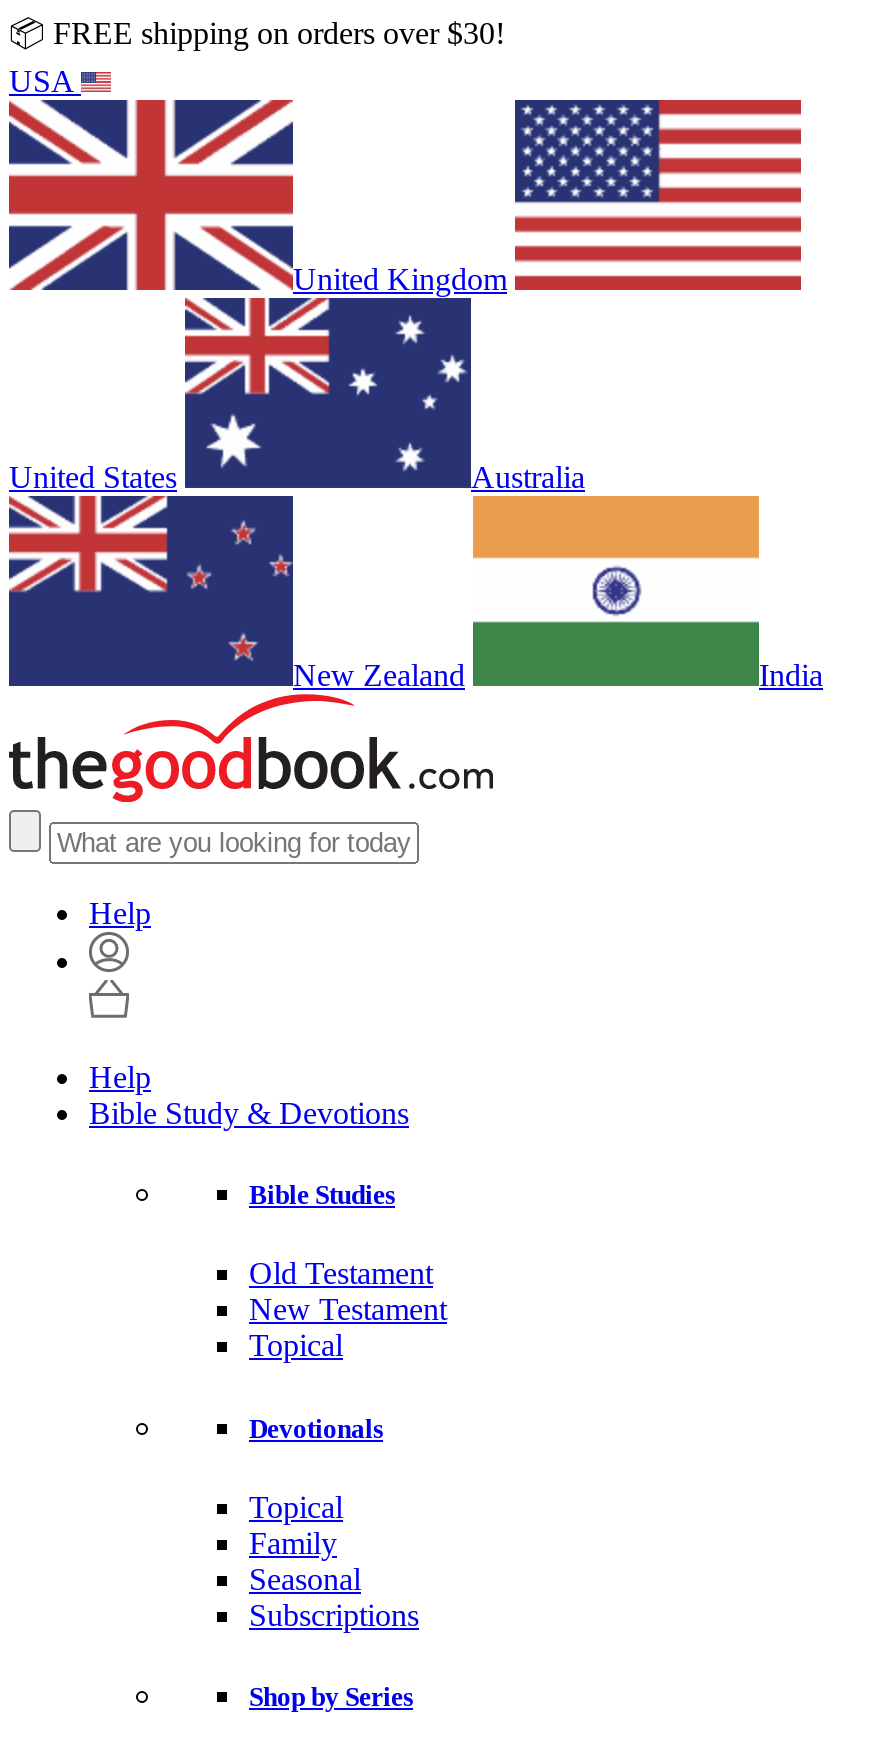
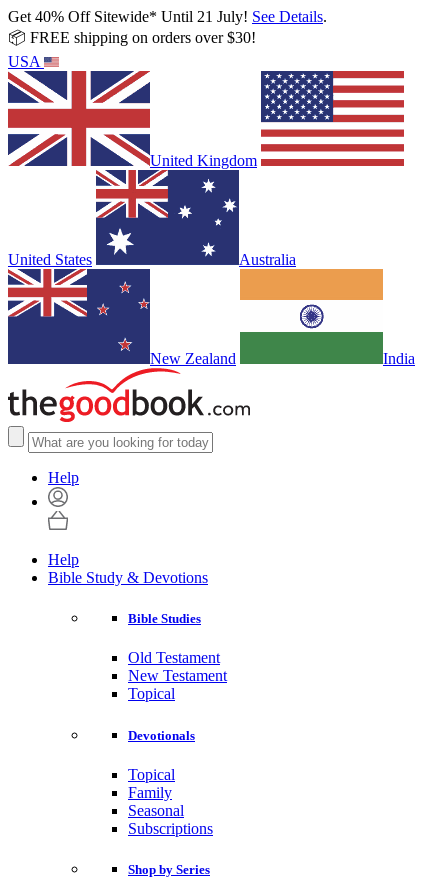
+ Get 40% Off Sitewide* Until 21 July! See Details.
